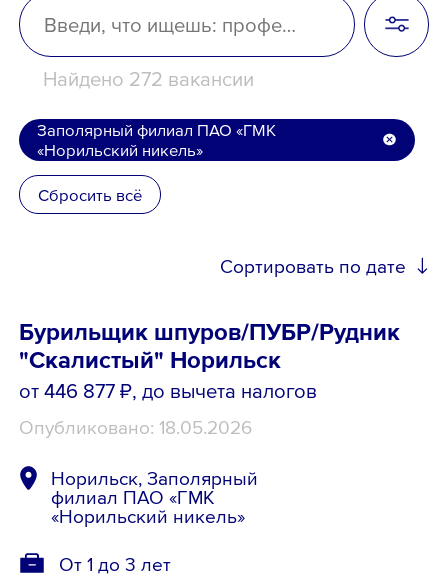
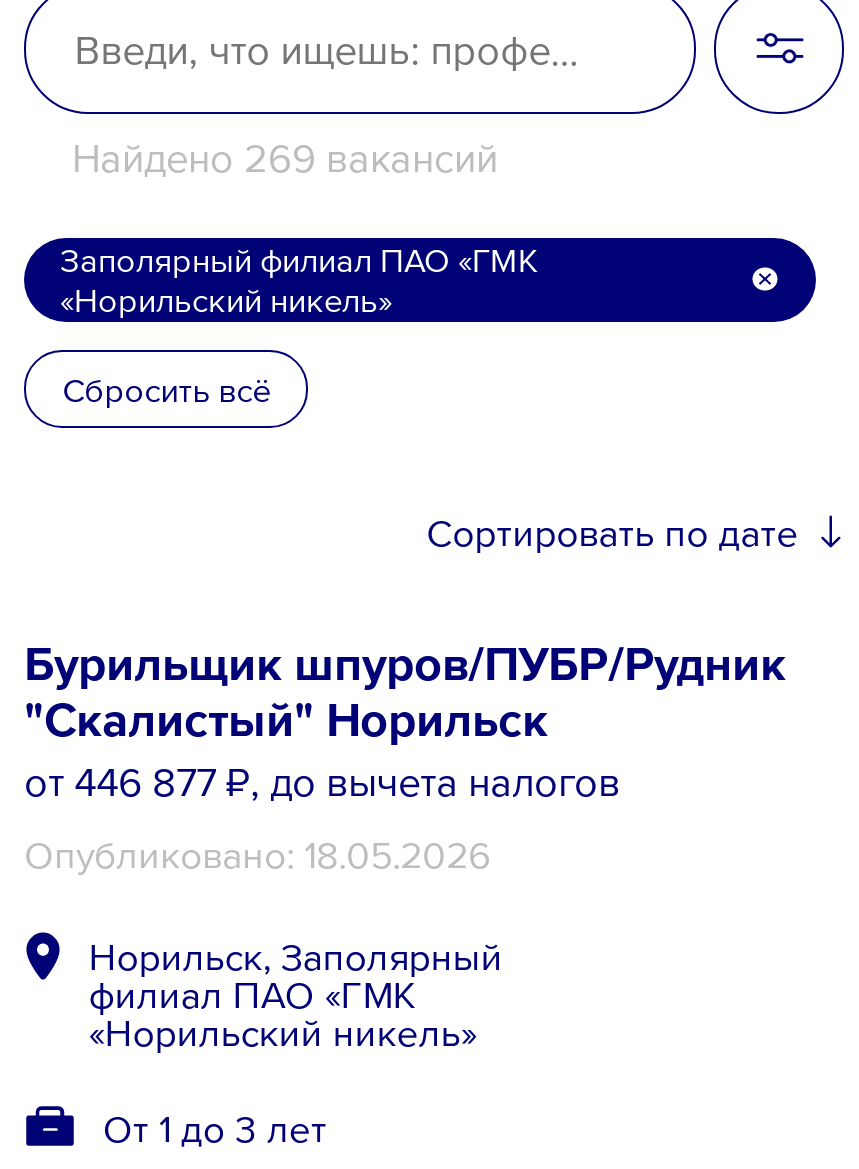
- Найдено 272 вакансии
+ Найдено 269 вакансий
